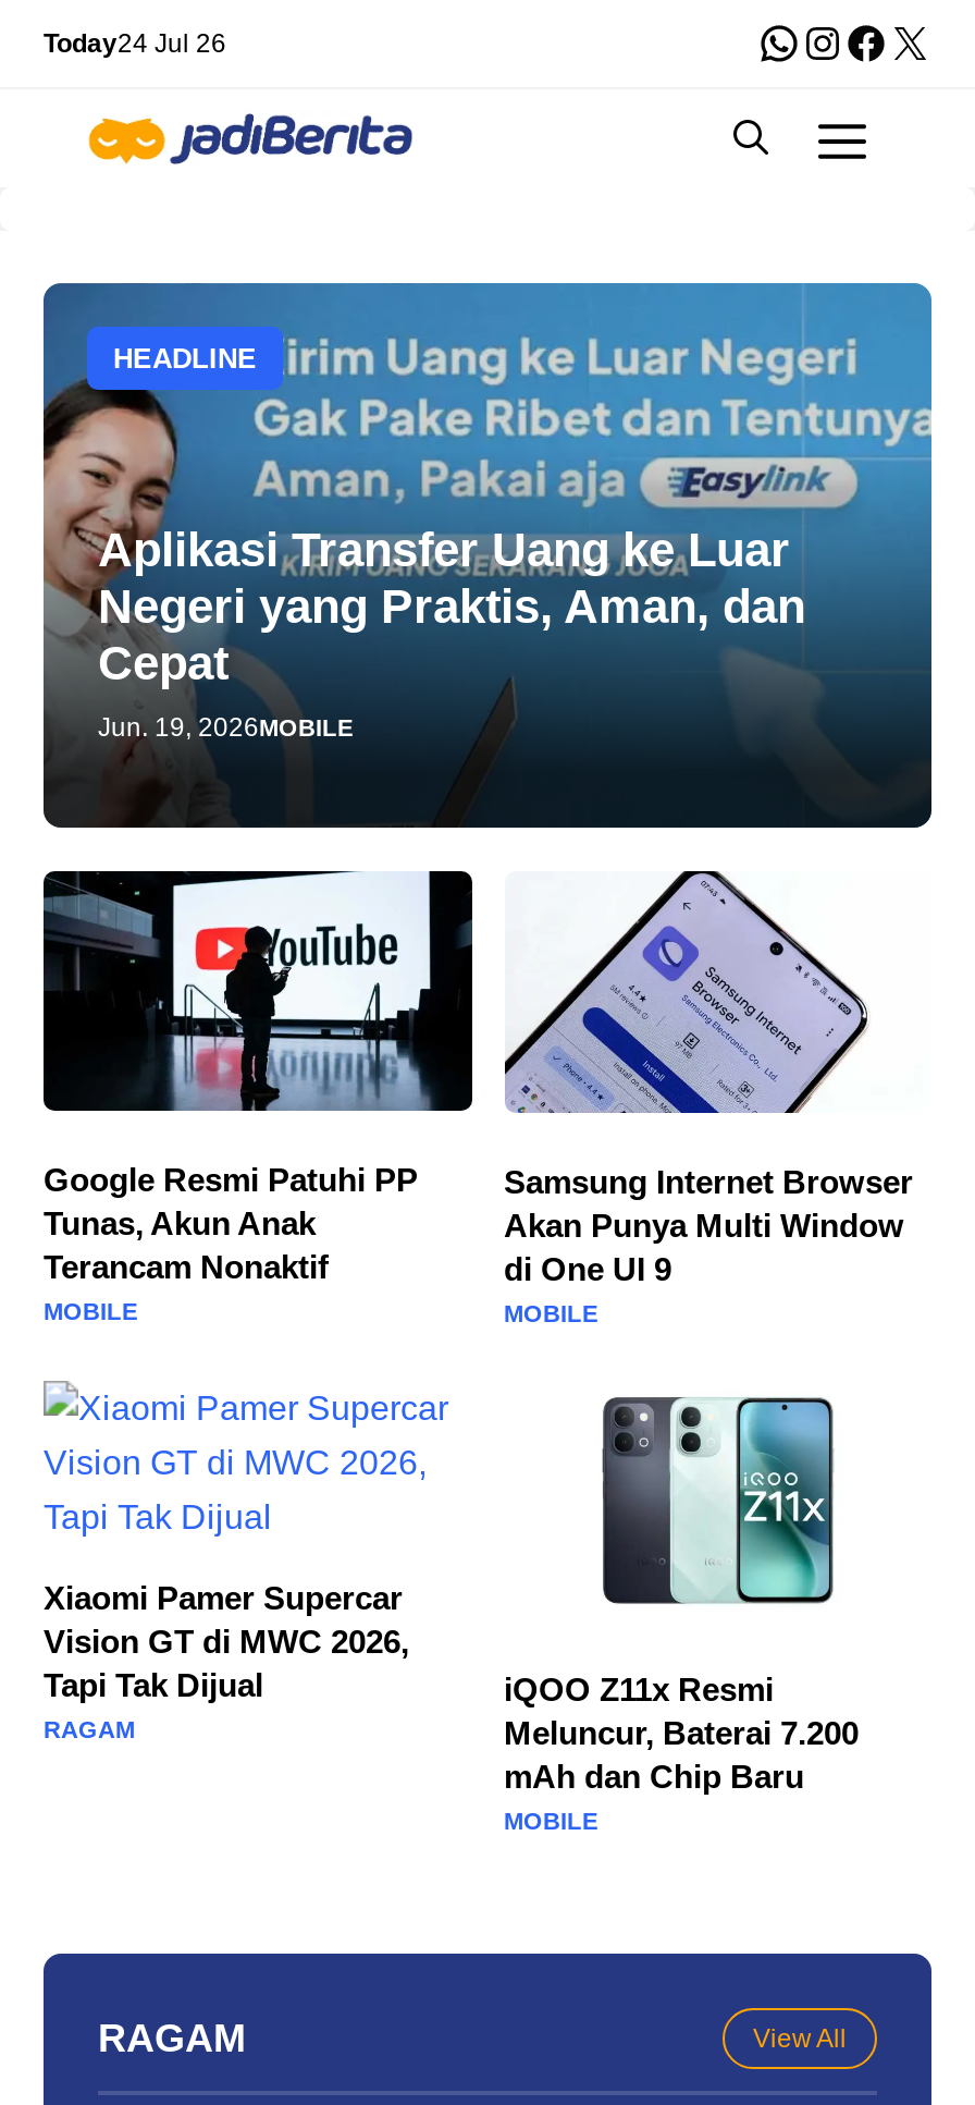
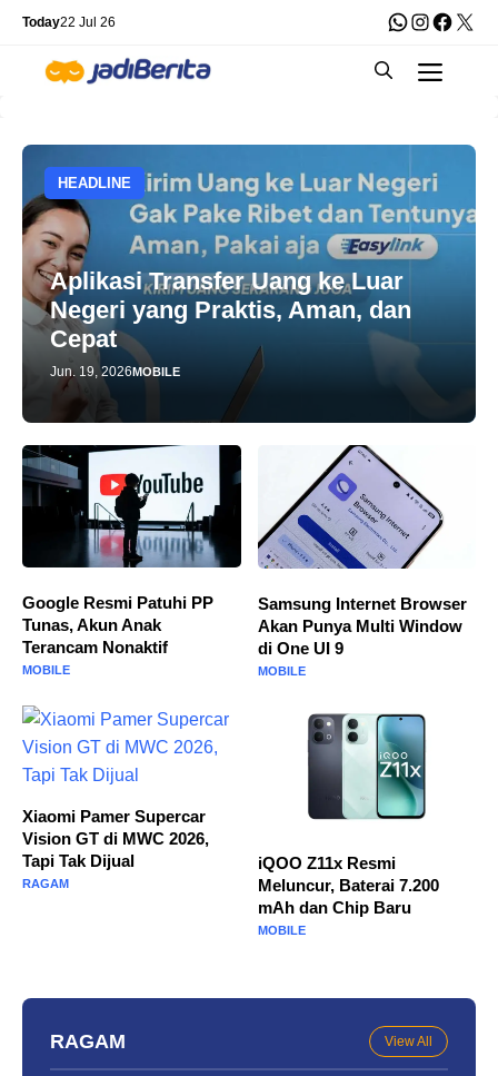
- Today24 Jul 26
+ Today22 Jul 26
